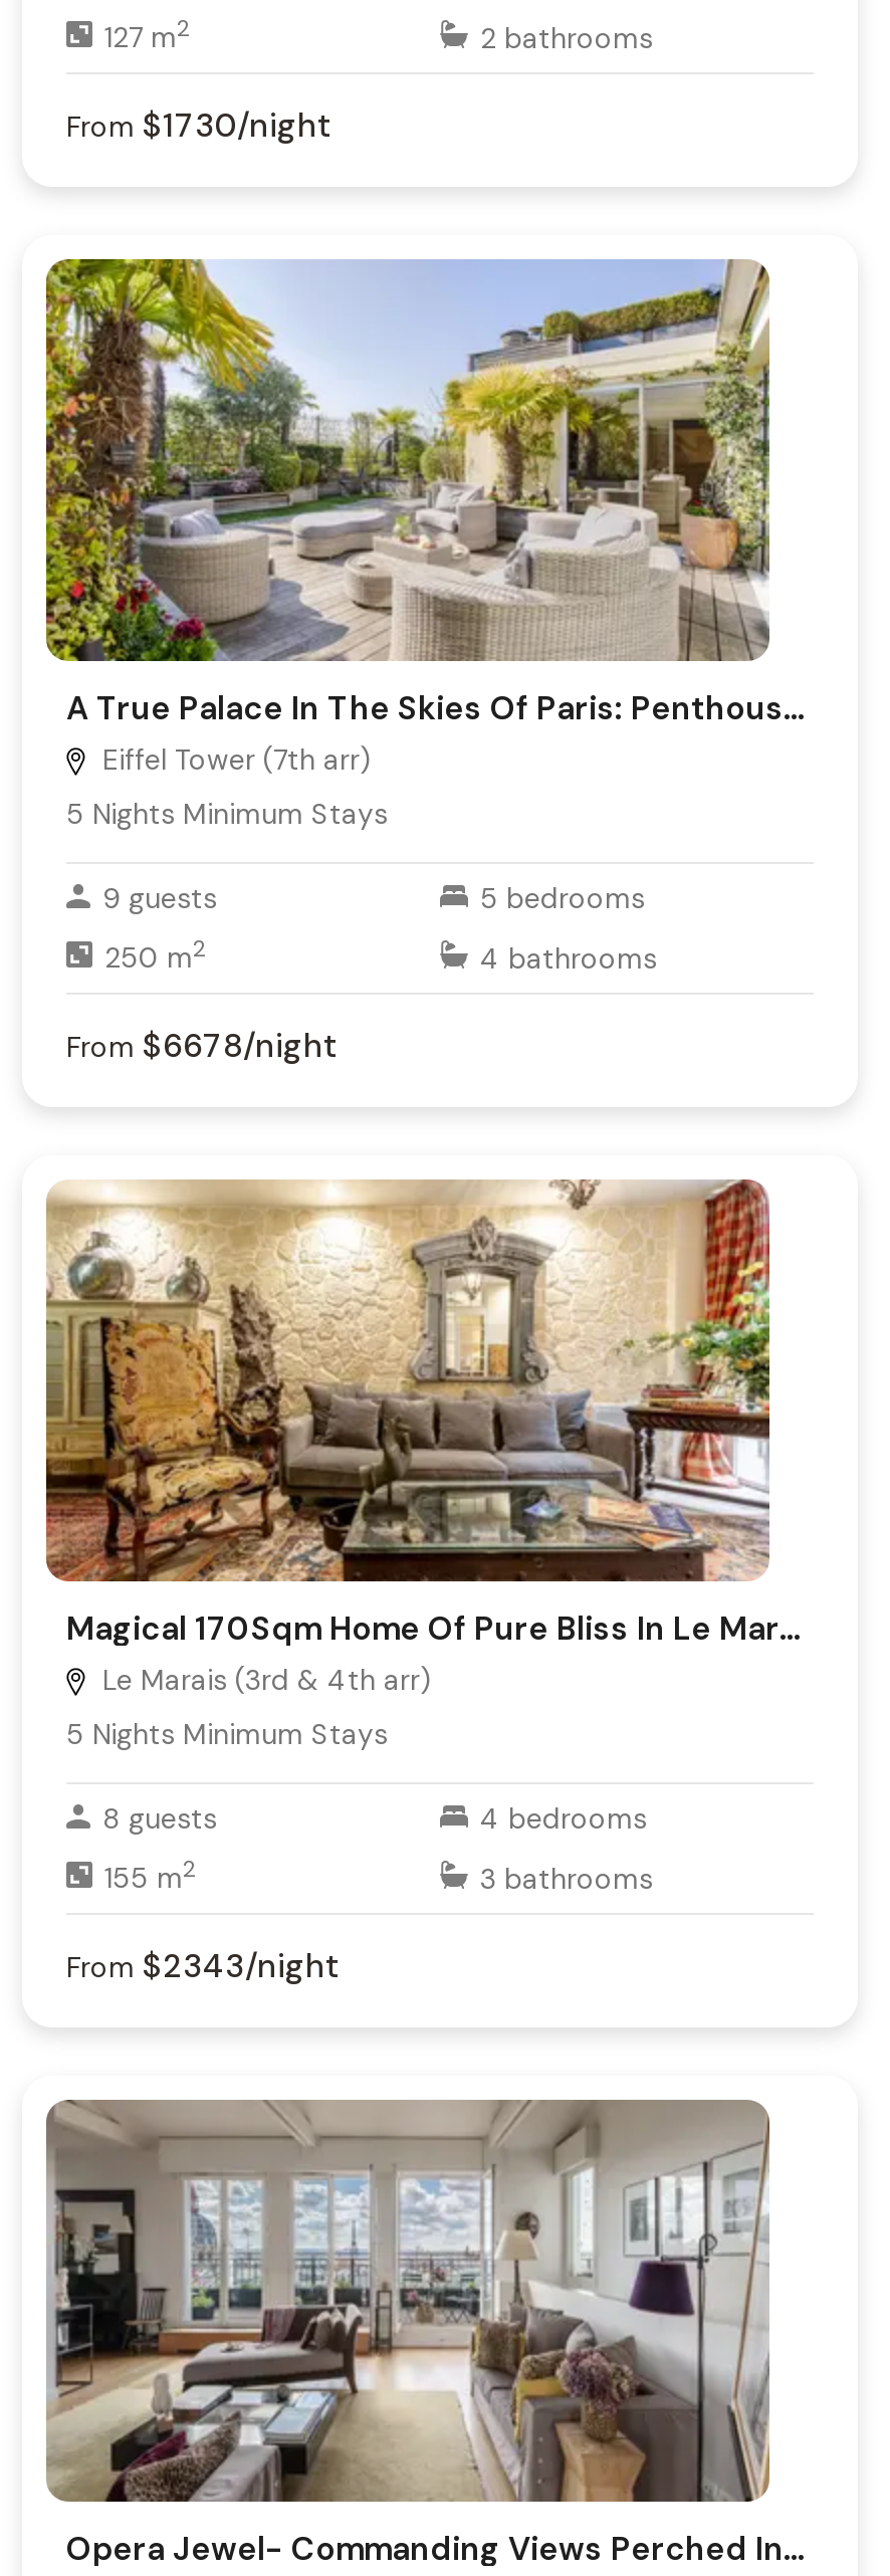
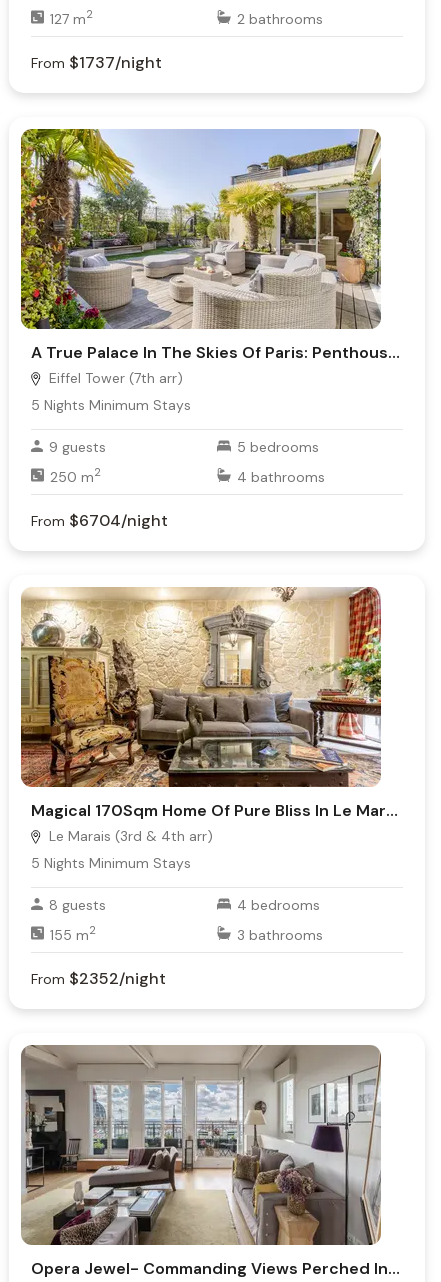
- From $1730/night
+ From $1737/night

- From $6678/night
+ From $6704/night

- From $2343/night
+ From $2352/night
